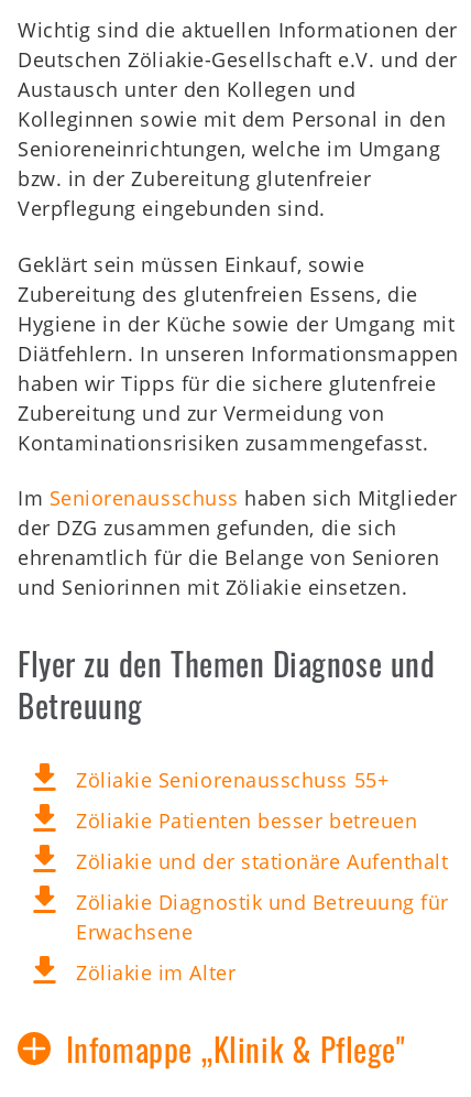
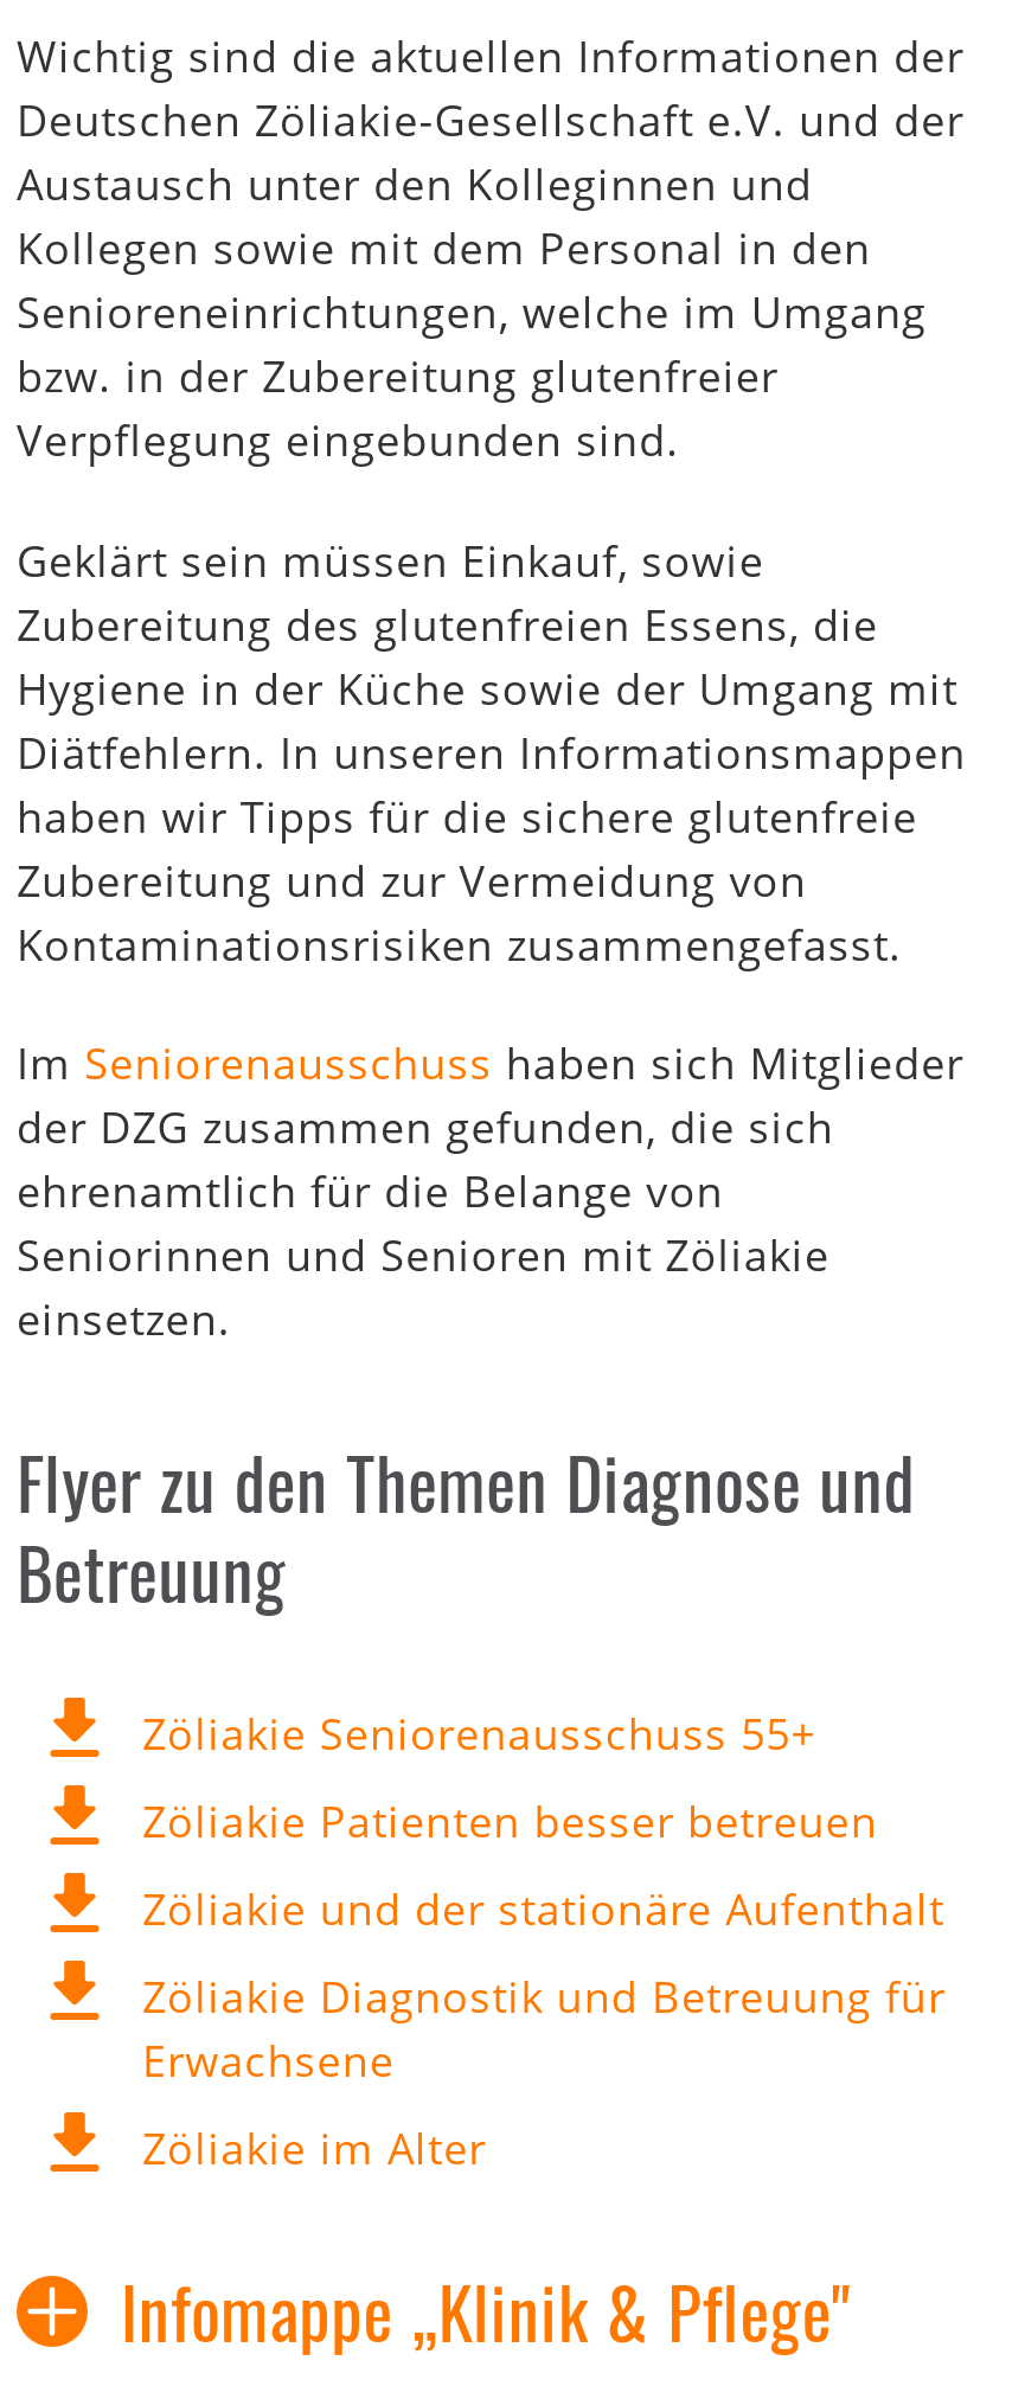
- Austausch unter den Kollegen und
+ Austausch unter den Kolleginnen und

- Kolleginnen sowie mit dem Personal in den
+ Kollegen sowie mit dem Personal in den

- ehrenamtlich für die Belange von Senioren
- und Seniorinnen mit Zöliakie einsetzen.
+ ehrenamtlich für die Belange von
+ Seniorinnen und Senioren mit Zöliakie
+ einsetzen.
